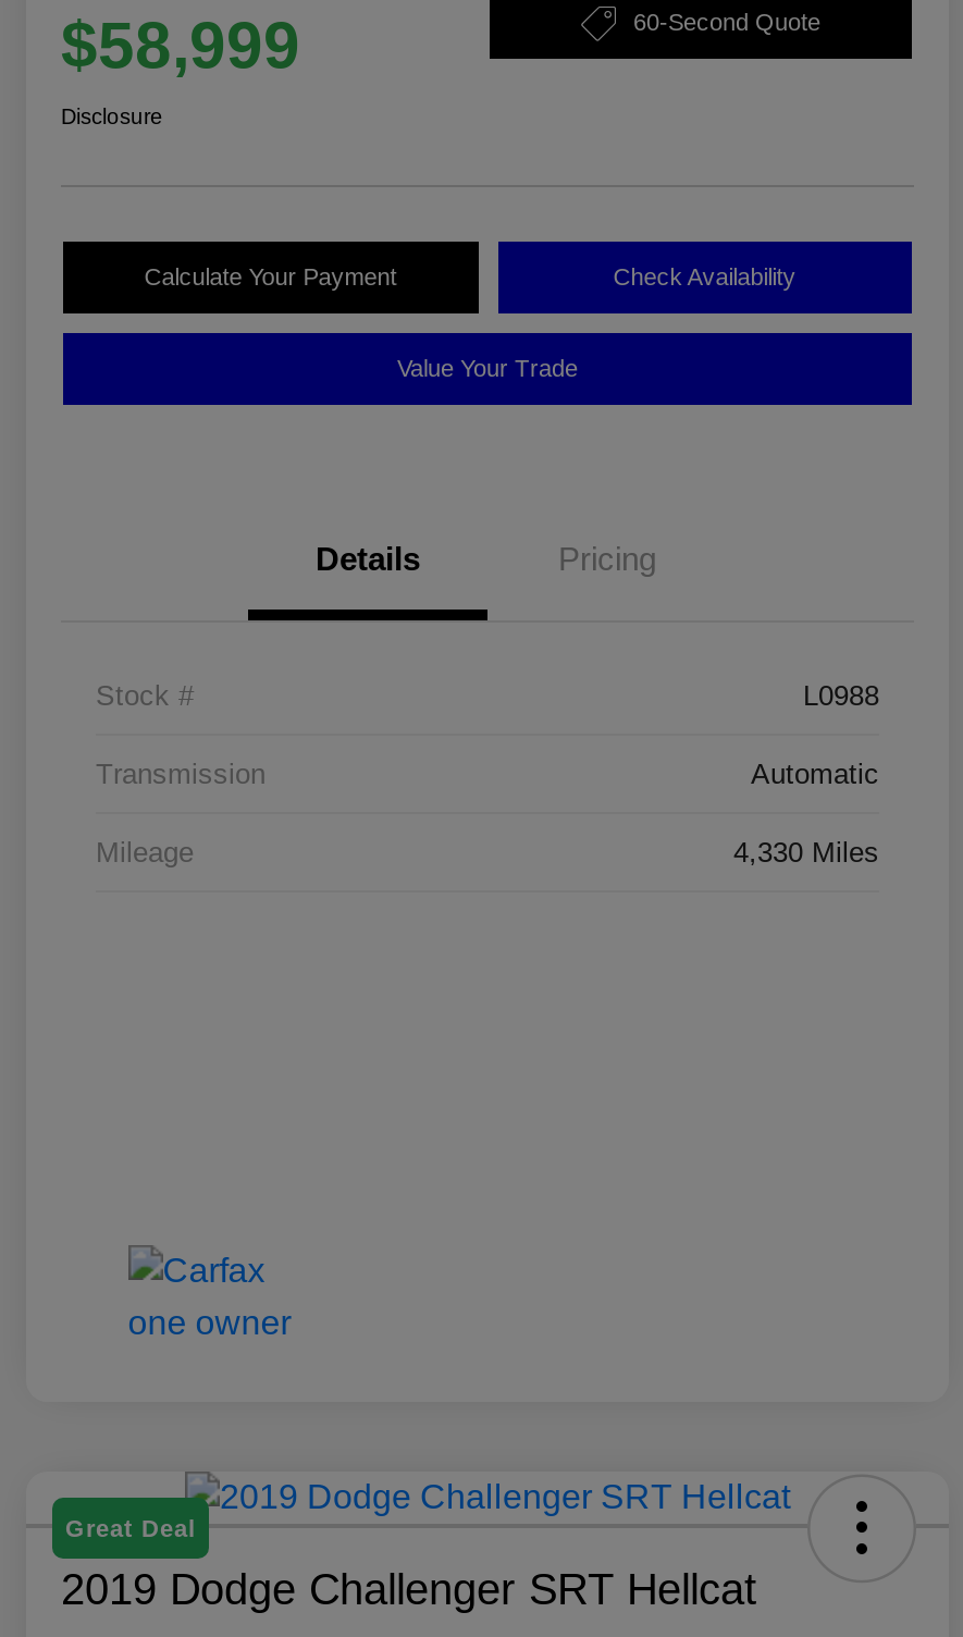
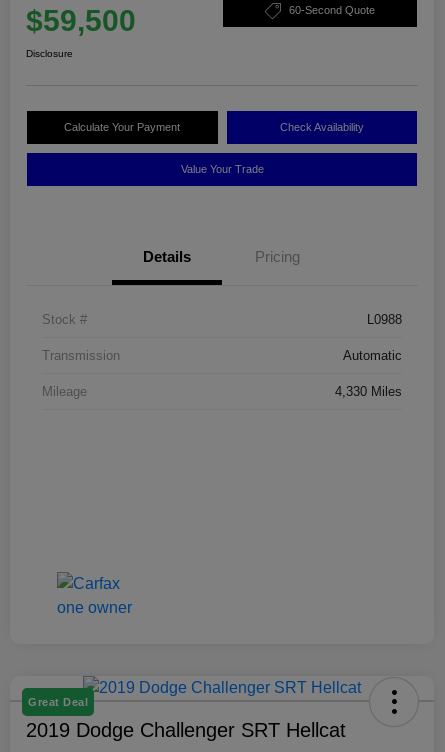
- $58,999
+ $59,500
